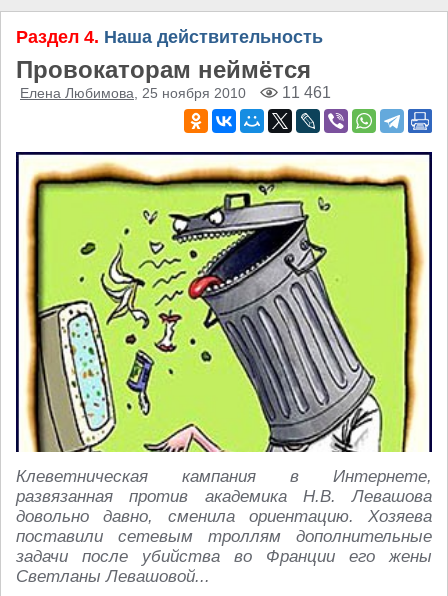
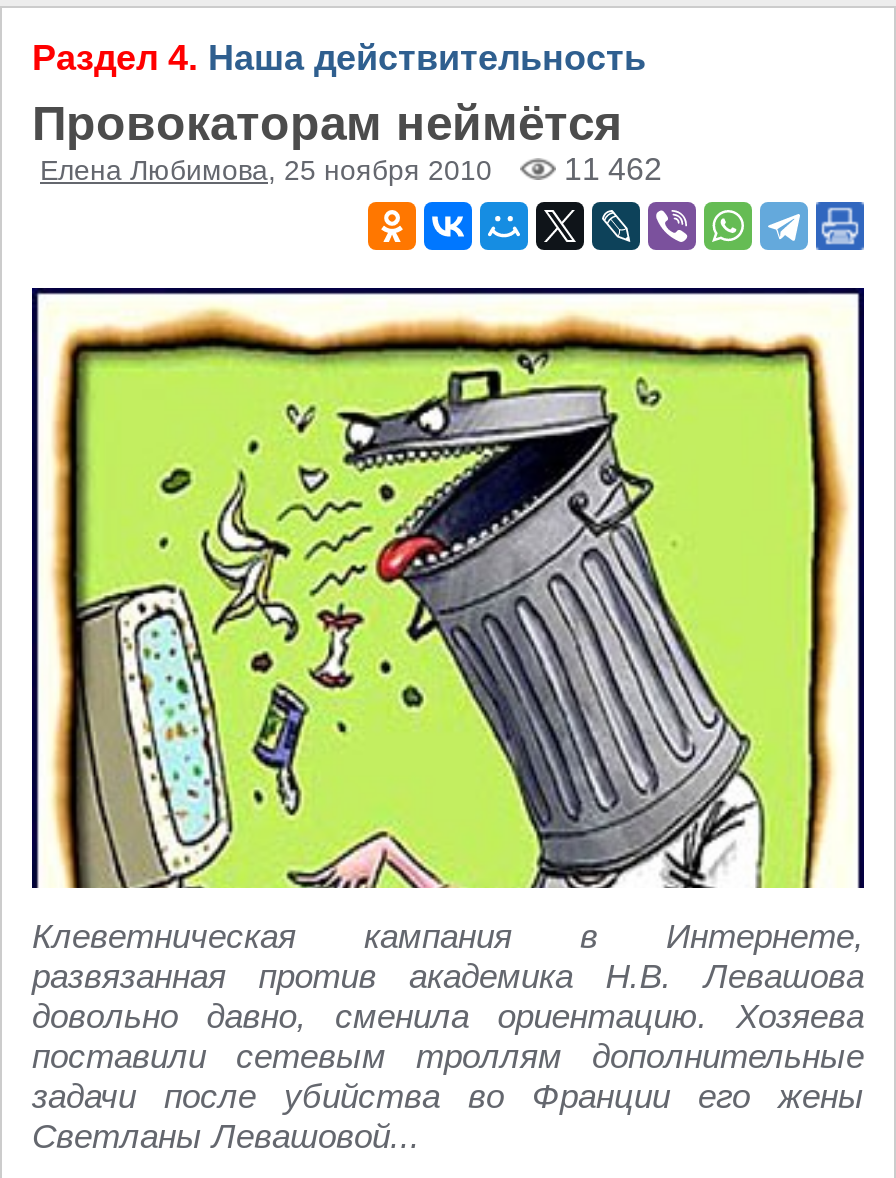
- Елена Любимова, 25 ноября 2010 11 461
+ Елена Любимова, 25 ноября 2010 11 462
